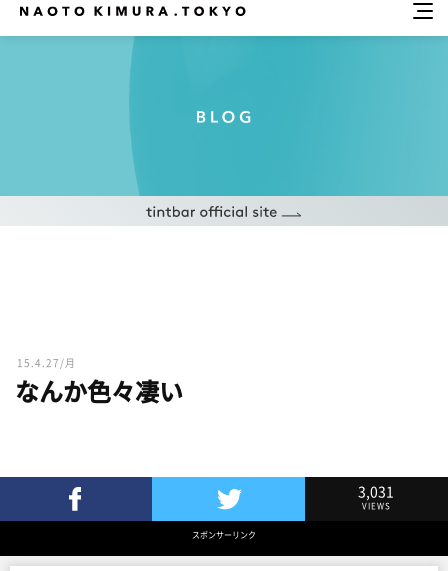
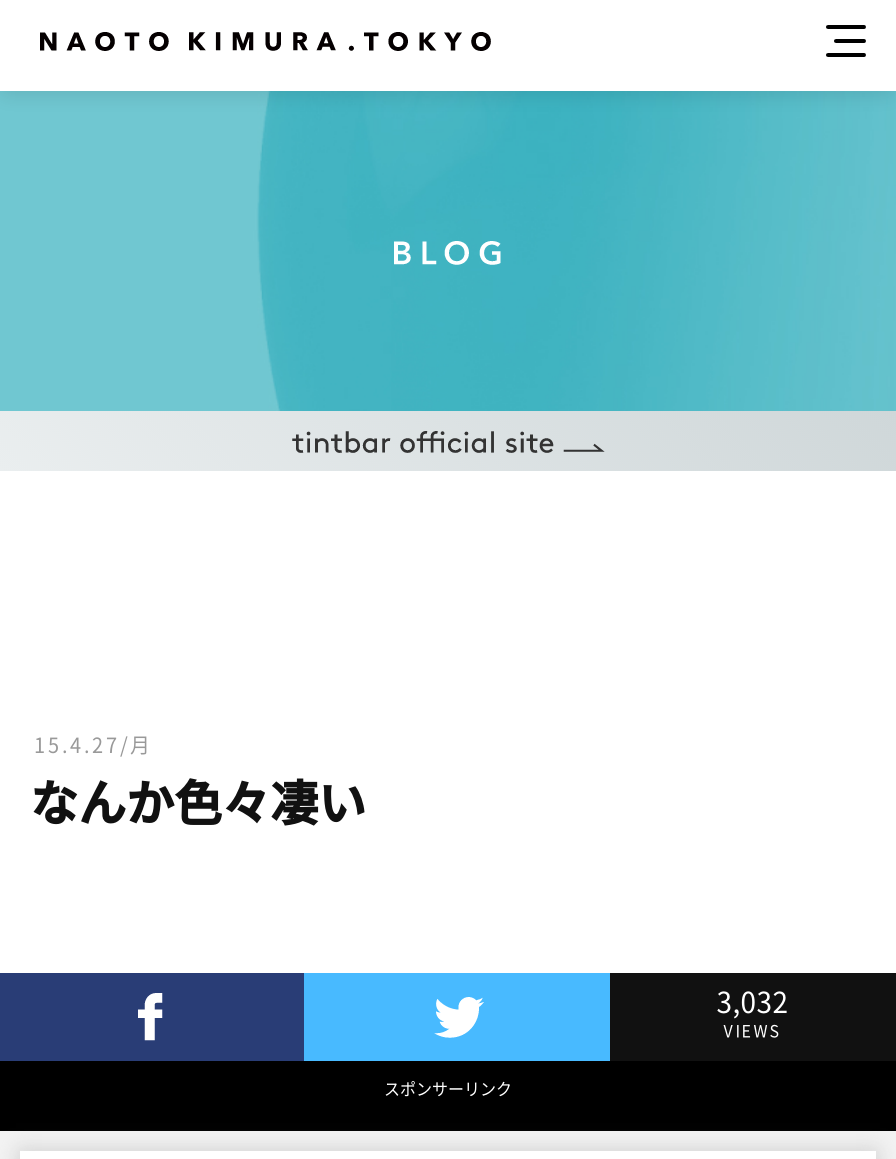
- 3,031
+ 3,032
